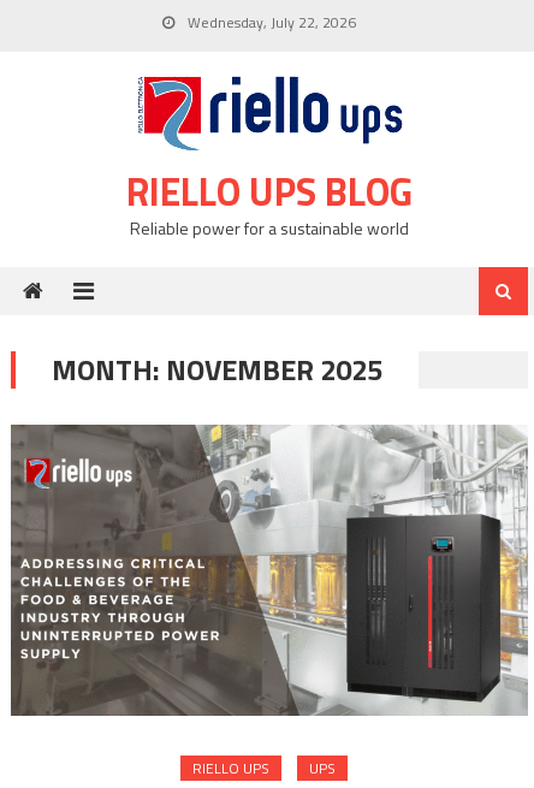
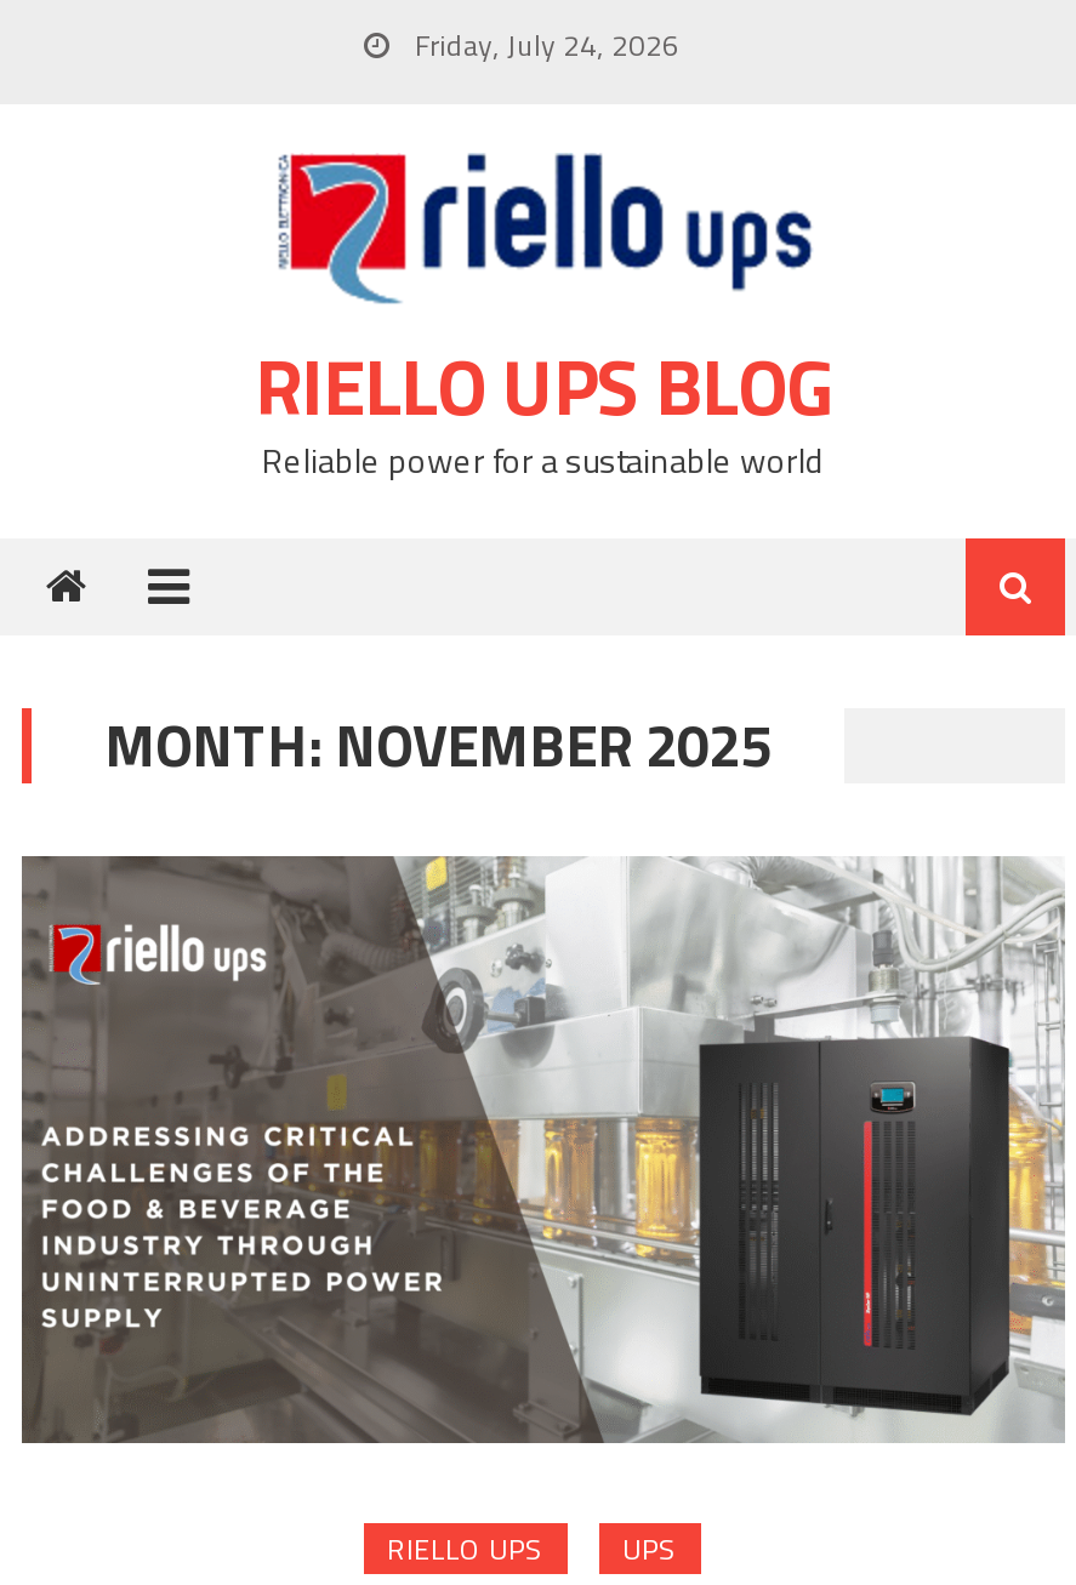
- Wednesday, July 22, 2026
+ Friday, July 24, 2026
